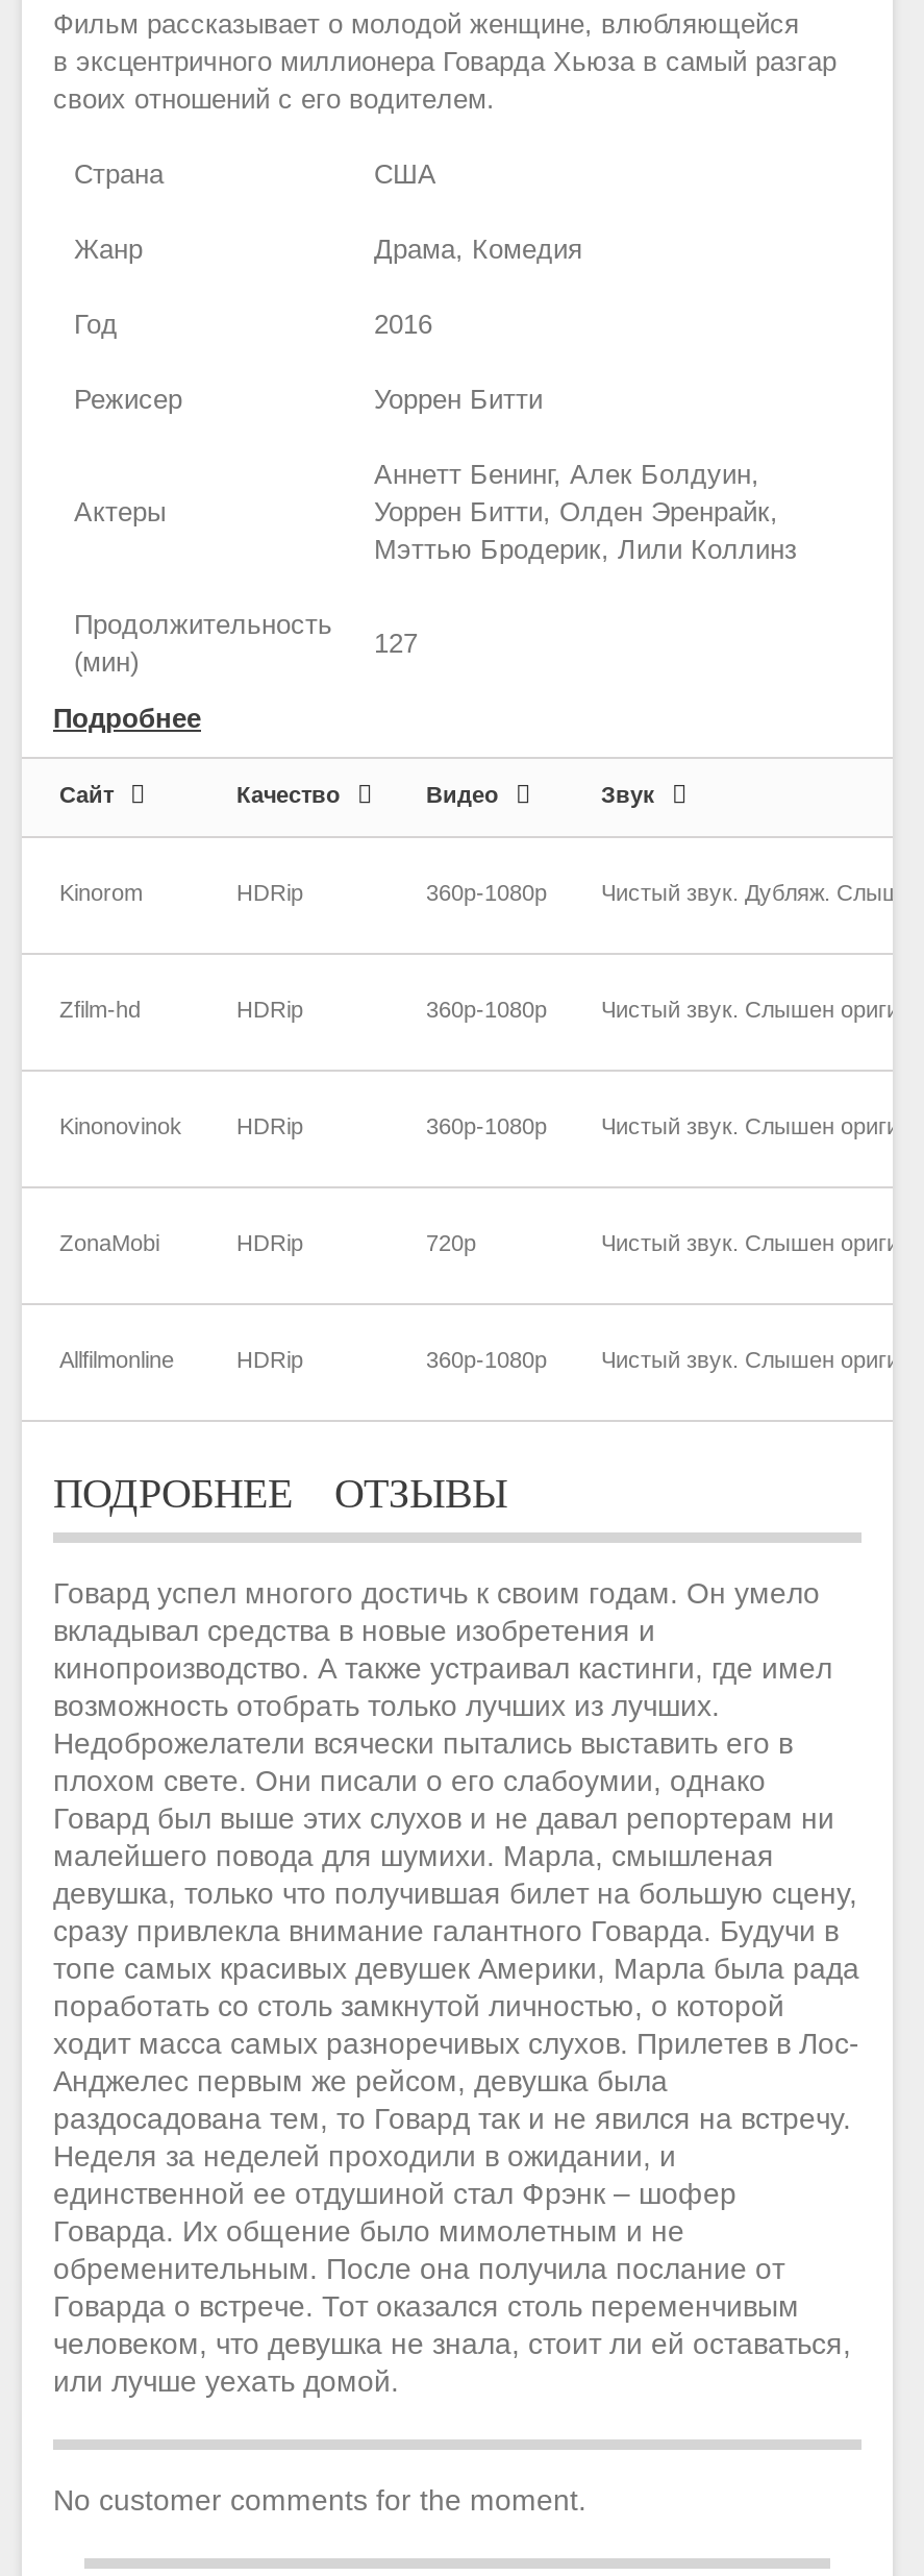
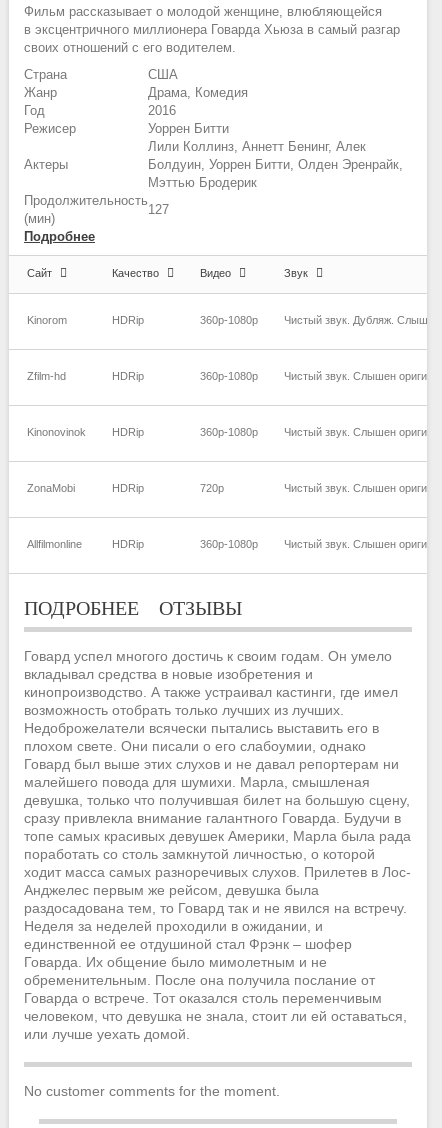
- Аннетт Бенинг, Алек Болдуин,
- Уоррен Битти, Олден Эренрайк,
- Мэттью Бродерик, Лили Коллинз
+ Лили Коллинз, Аннетт Бенинг, Алек
+ Болдуин, Уоррен Битти, Олден Эренрайк,
+ Мэттью Бродерик
